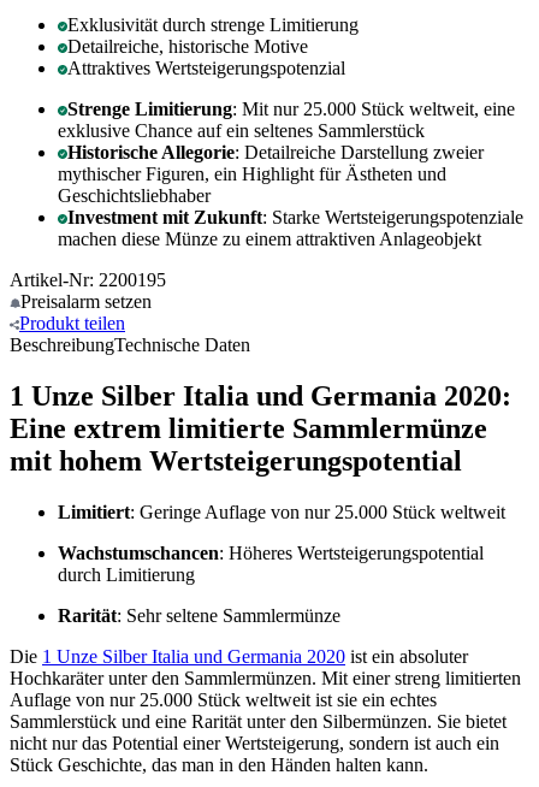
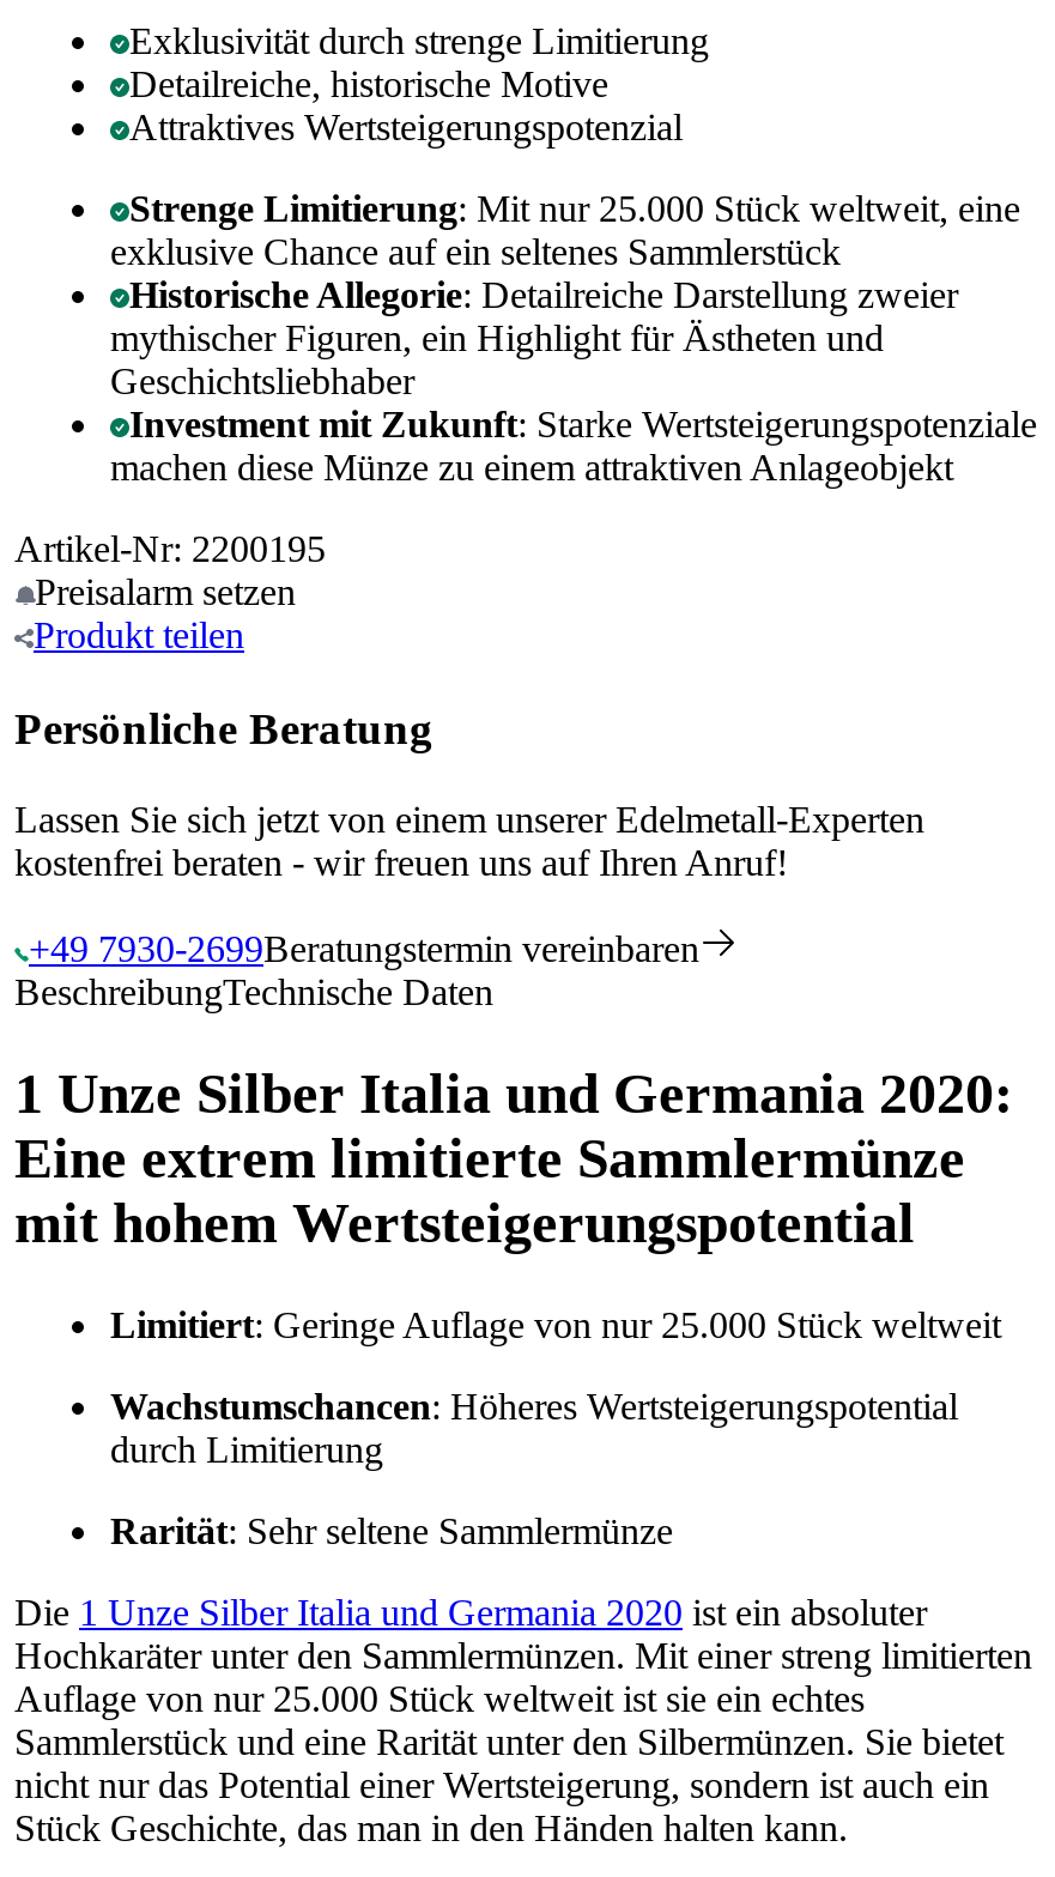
+ Persönliche Beratung
+ Lassen Sie sich jetzt von einem unserer Edelmetall-Experten
+ kostenfrei beraten - wir freuen uns auf Ihren Anruf!
+ +49 7930-2699Beratungstermin vereinbaren
